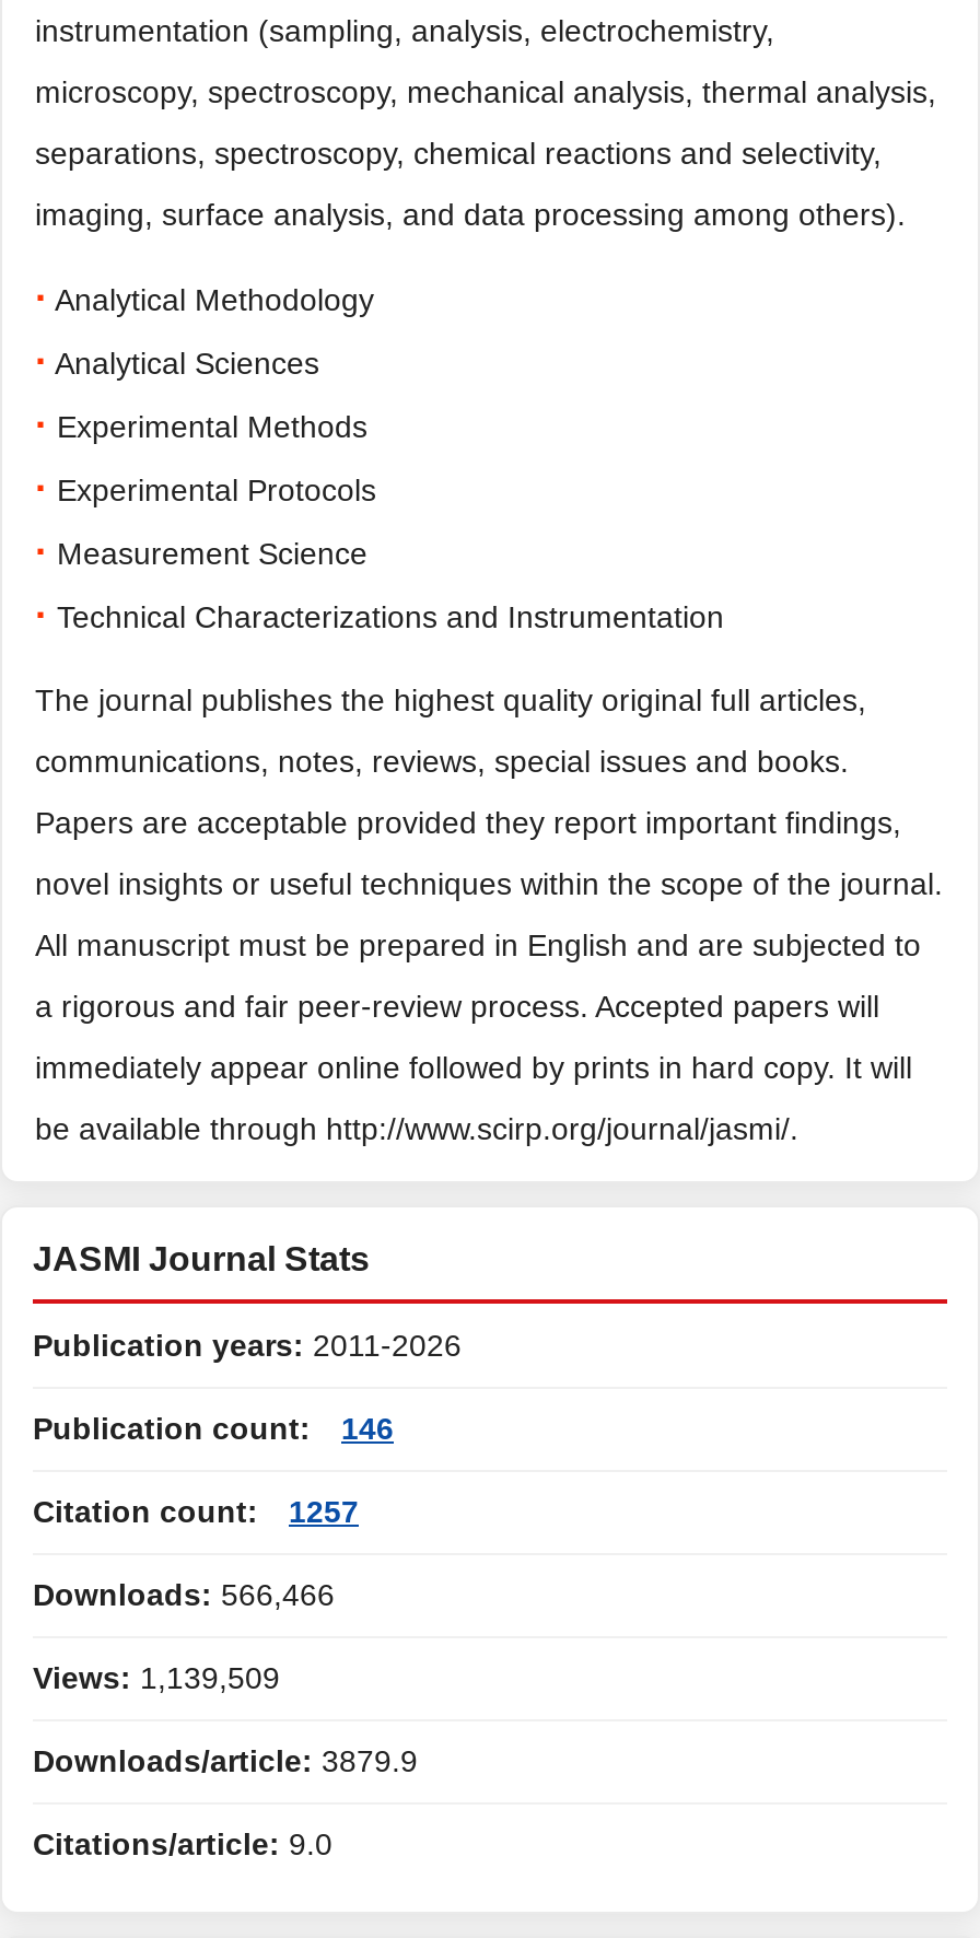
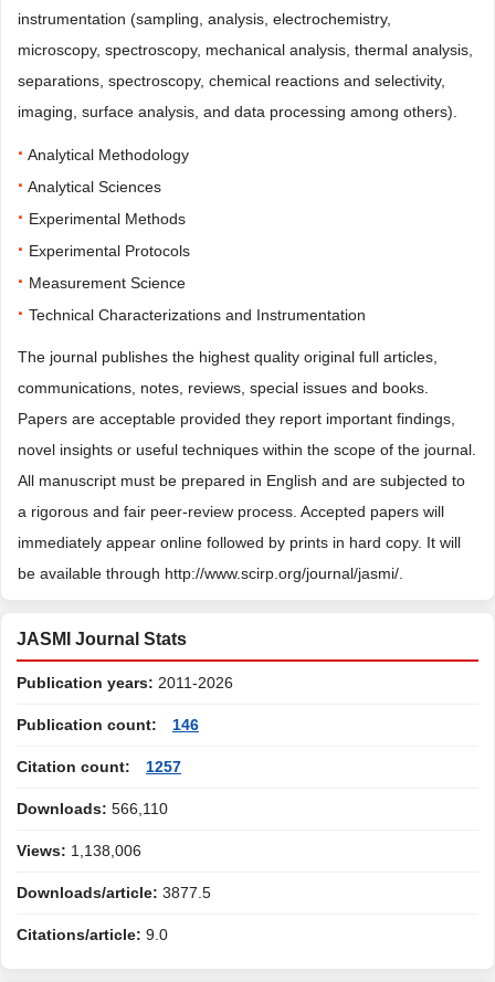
- Downloads: 566,466
+ Downloads: 566,110

- Views: 1,139,509
+ Views: 1,138,006

- Downloads/article: 3879.9
+ Downloads/article: 3877.5
